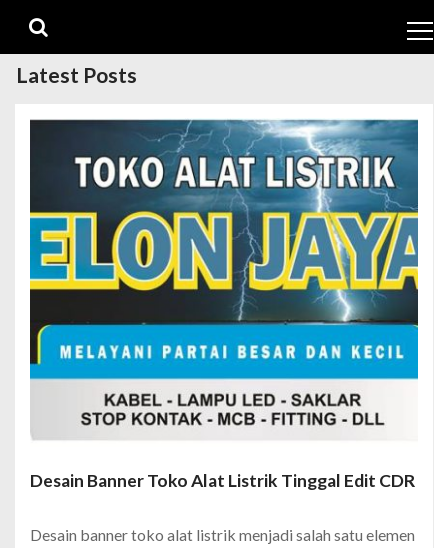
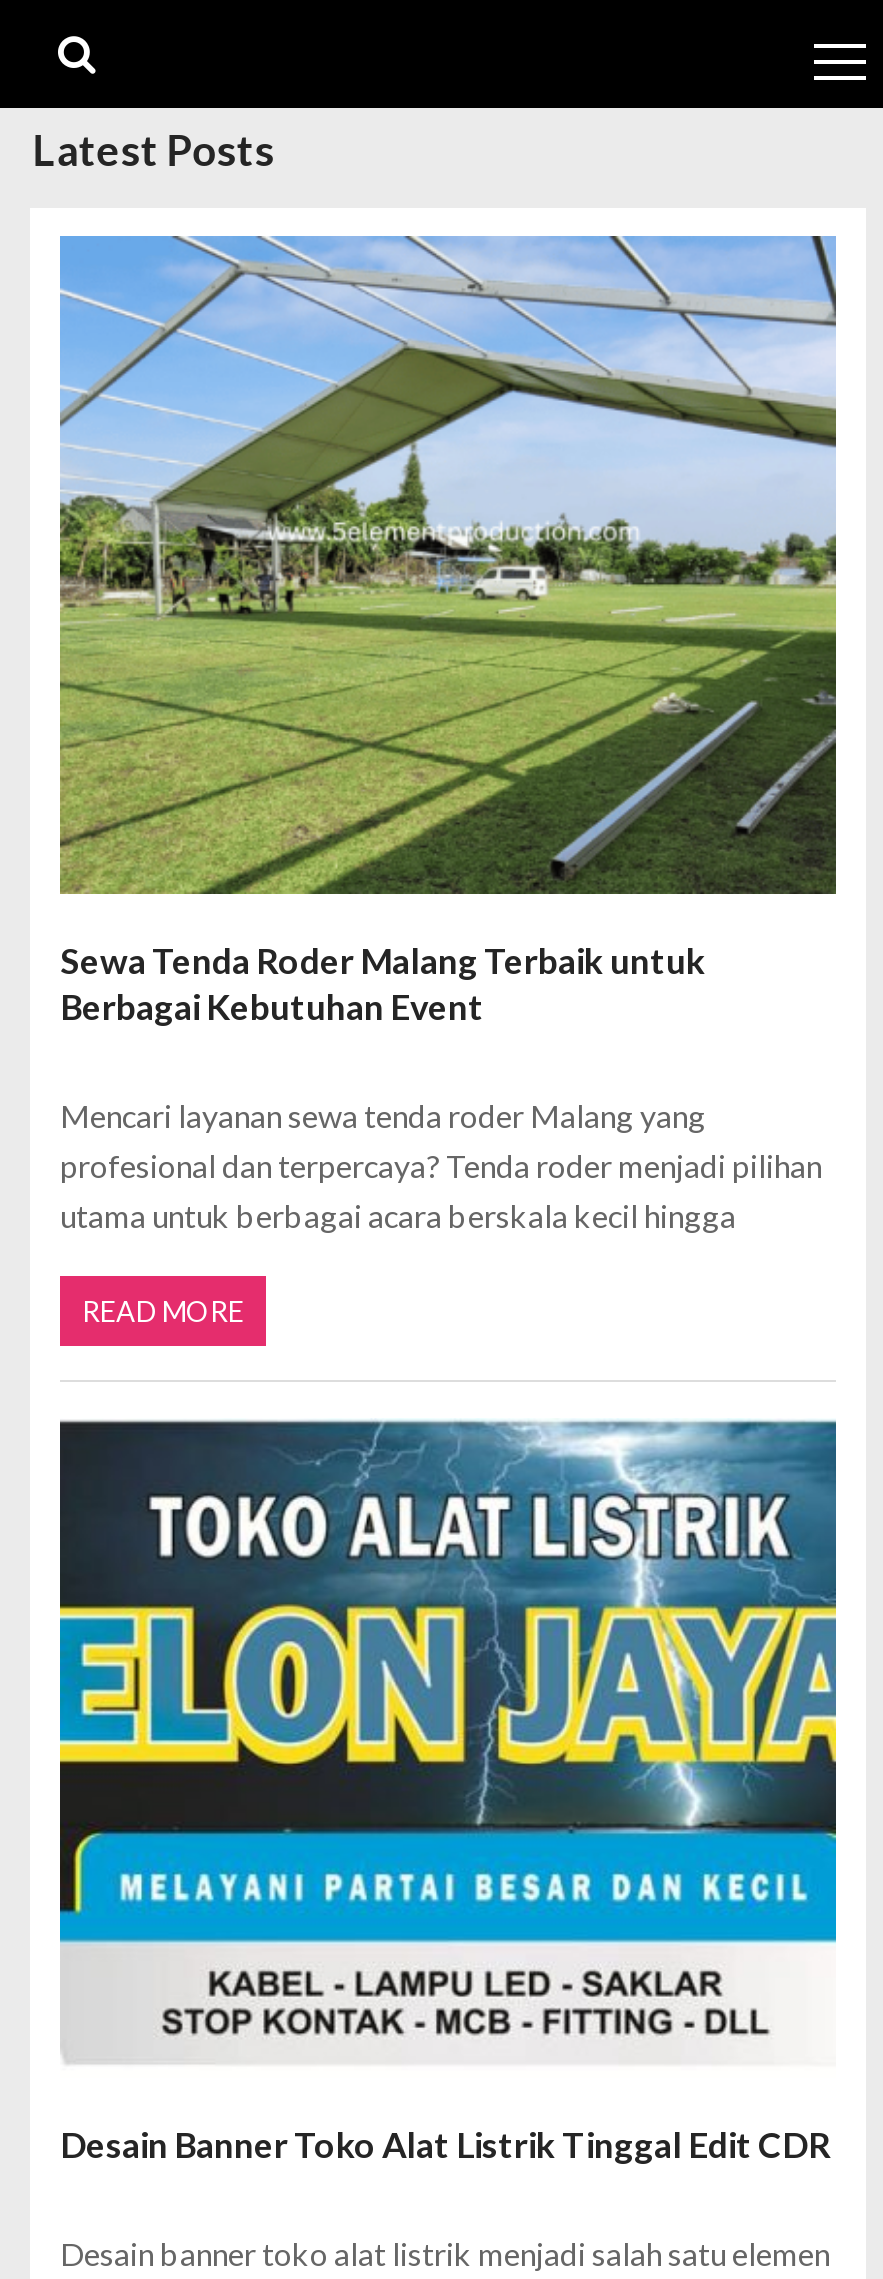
+ [image]
+ Sewa Tenda Roder Malang Terbaik untuk
+ Berbagai Kebutuhan Event
+ Mencari layanan sewa tenda roder Malang yang
+ profesional dan terpercaya? Tenda roder menjadi pilihan
+ utama untuk berbagai acara berskala kecil hingga
+ READ MORE
